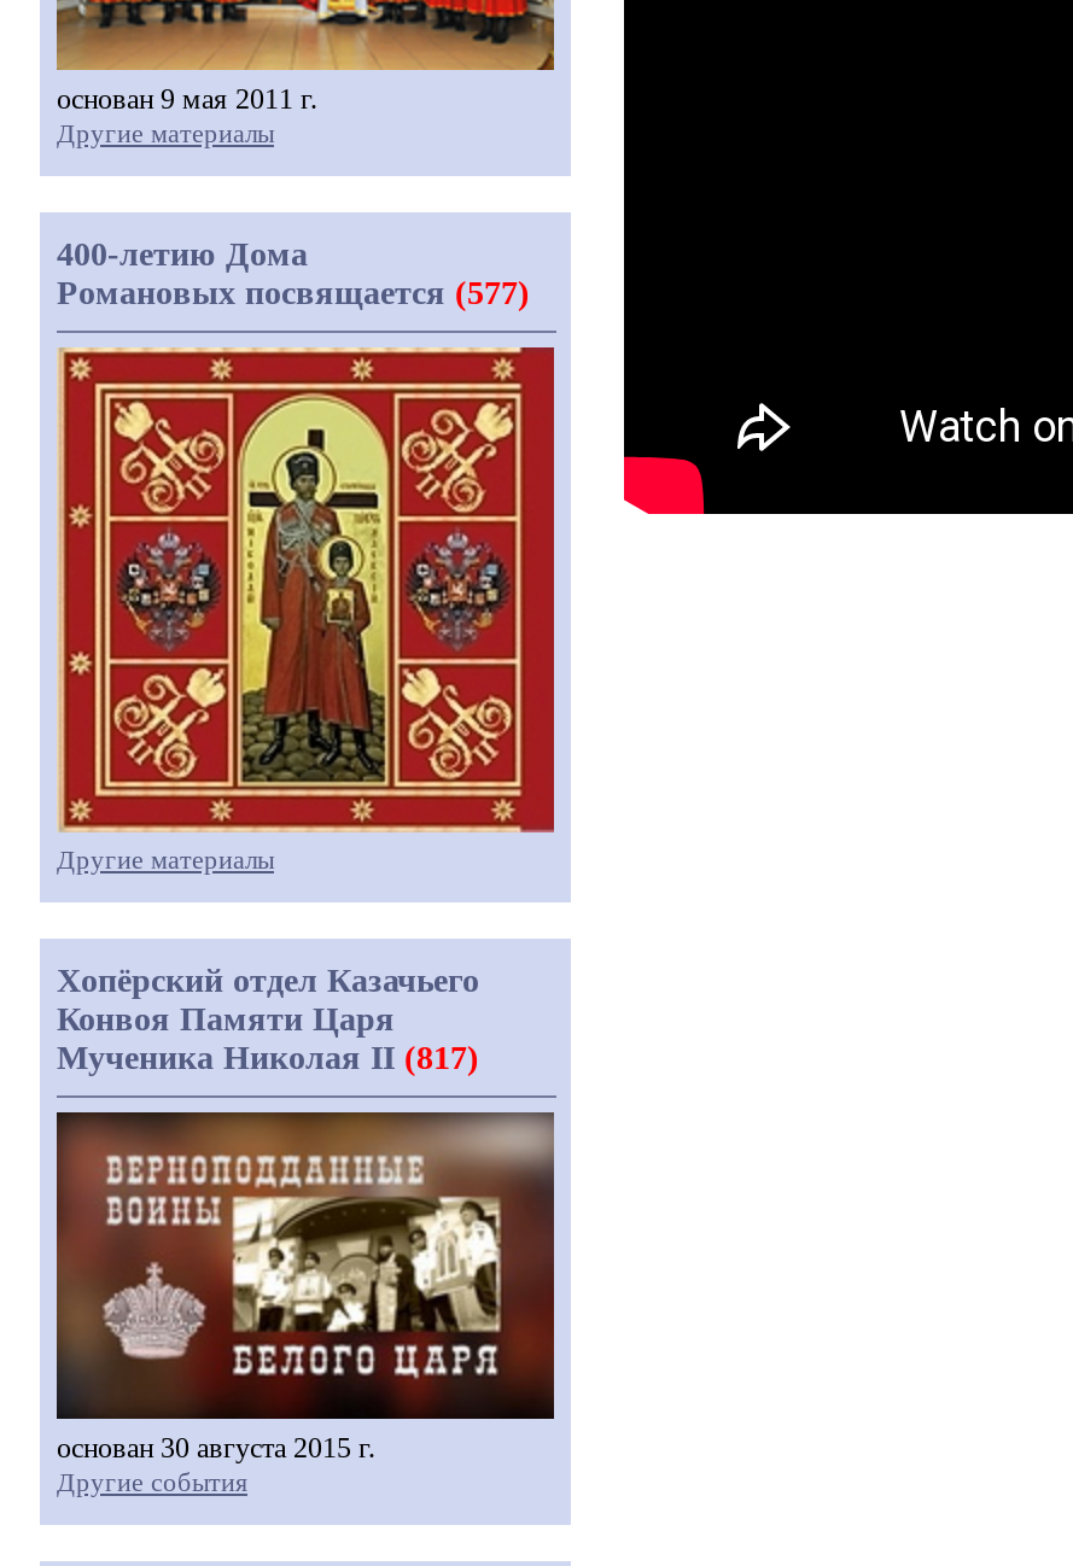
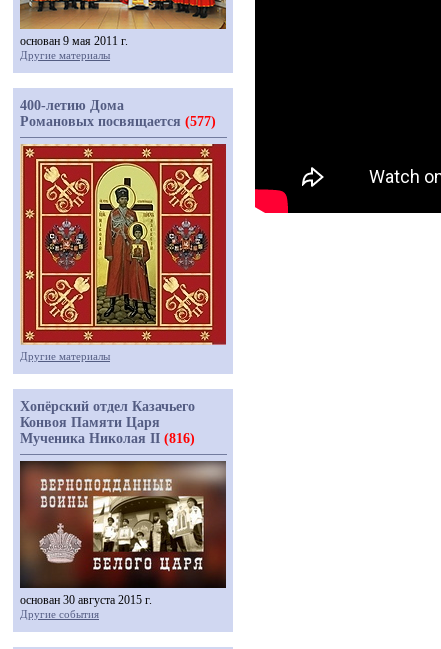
- Мученика Николая II (817)
+ Мученика Николая II (816)
